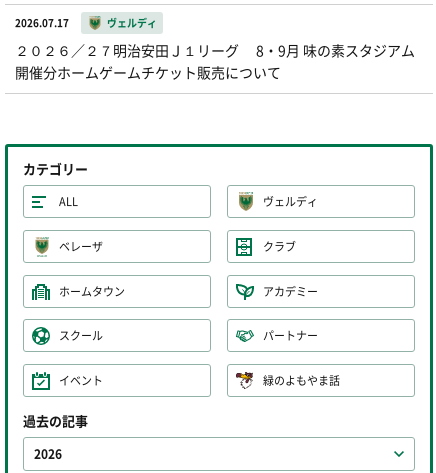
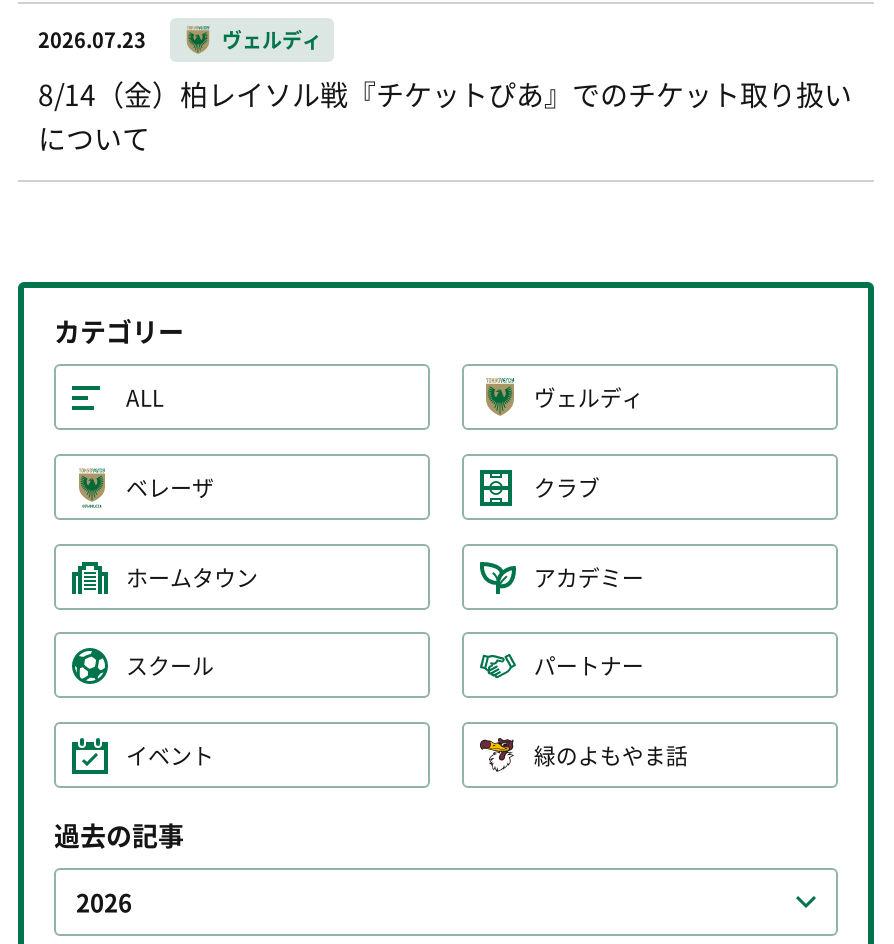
- 2026.07.17
+ 2026.07.23

- ２０２６／２７明治安田Ｊ１リーグ 8・9月 味の素スタジアム
- 開催分ホームゲームチケット販売について
+ 8/14（金）柏レイソル戦『チケットぴあ』でのチケット取り扱い
+ について
